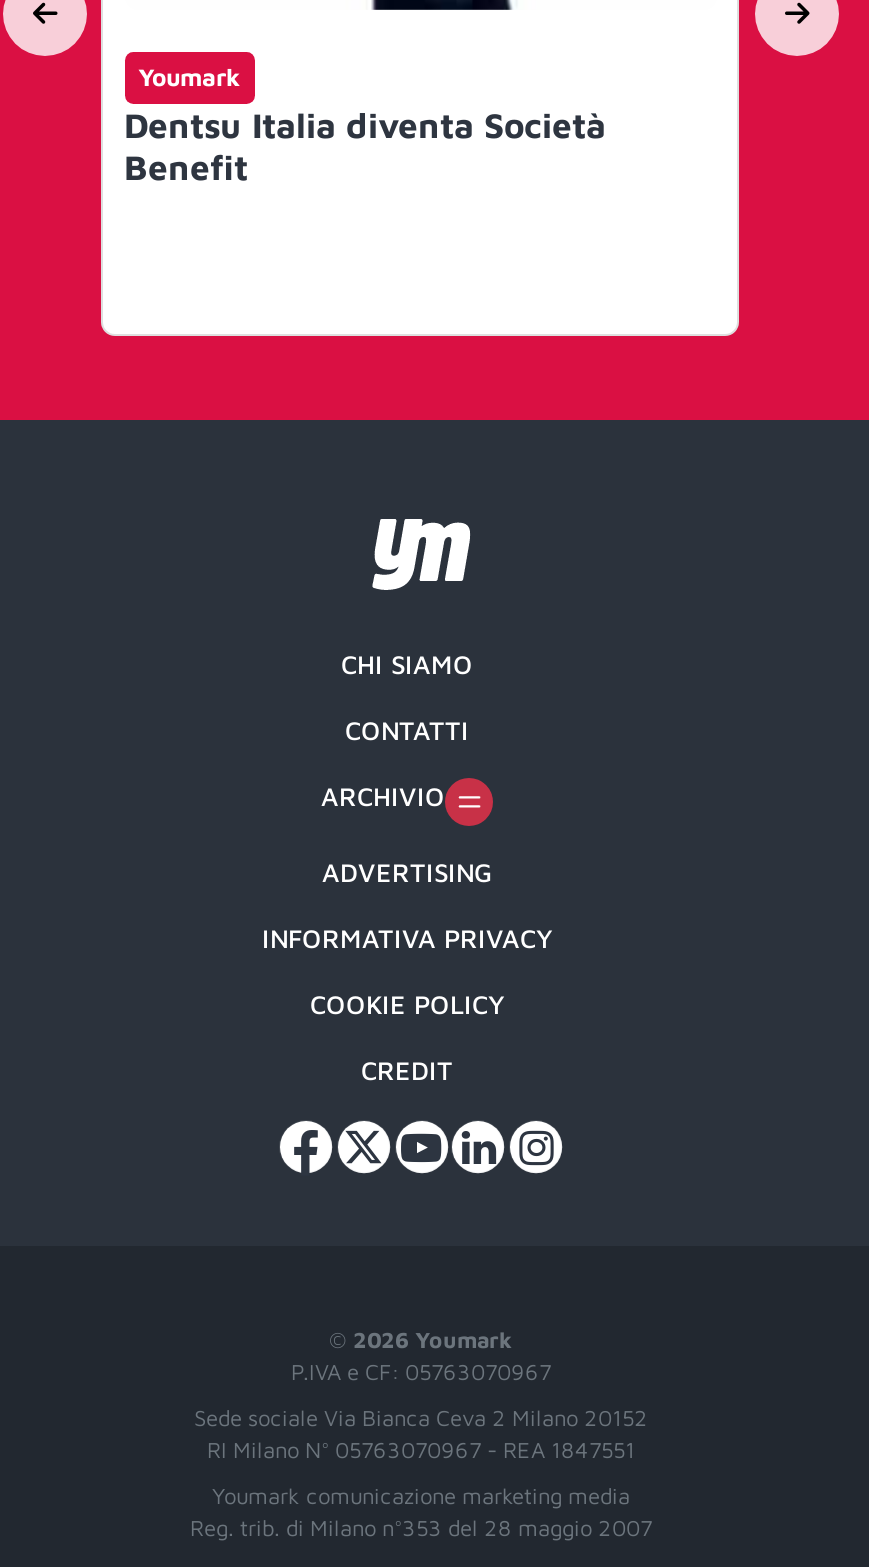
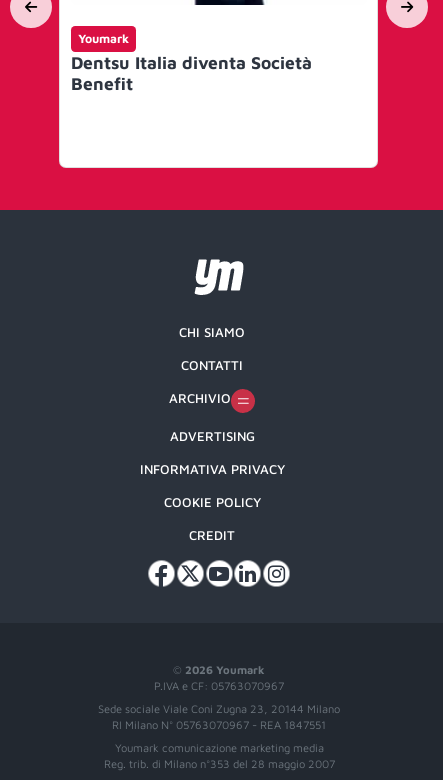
- Sede sociale Via Bianca Ceva 2 Milano 20152
+ Sede sociale Viale Coni Zugna 23, 20144 Milano
